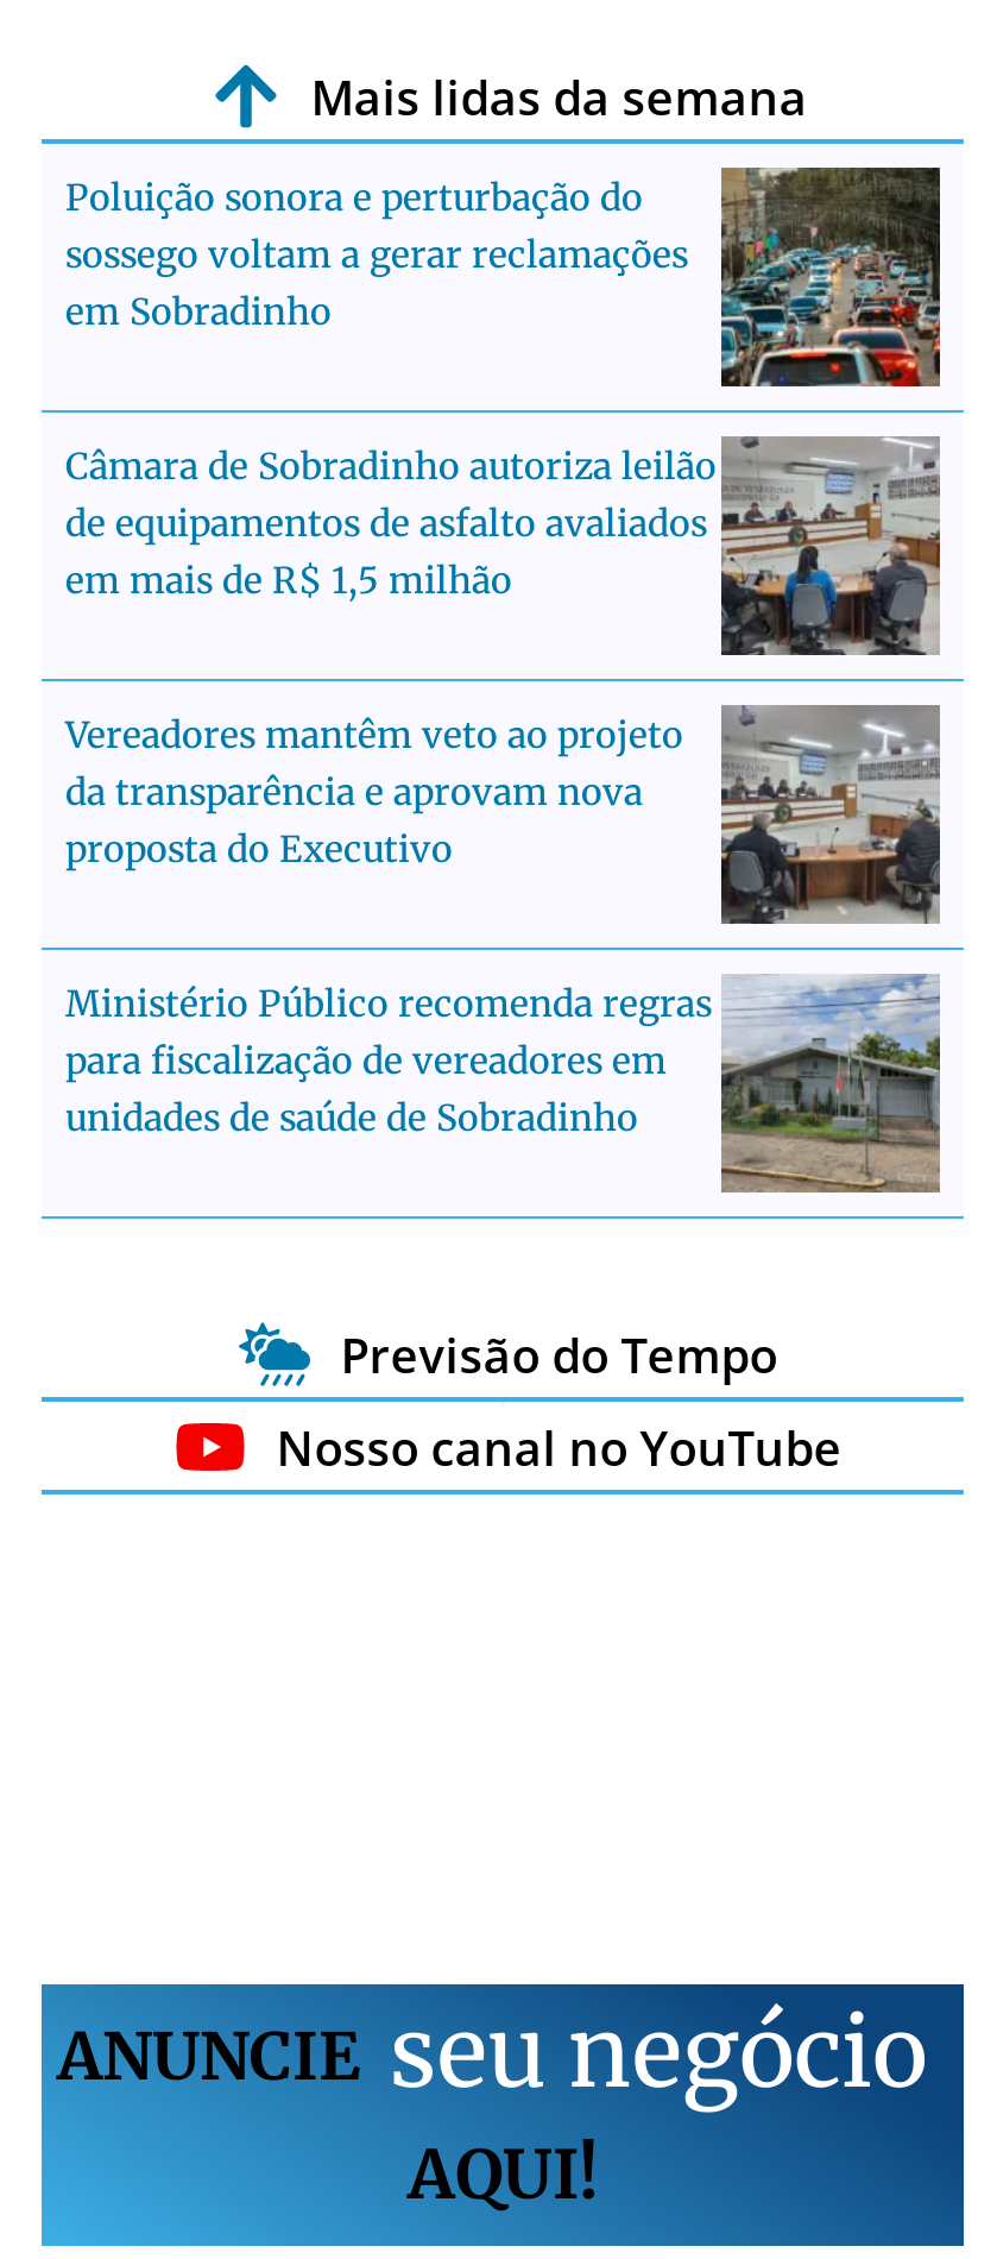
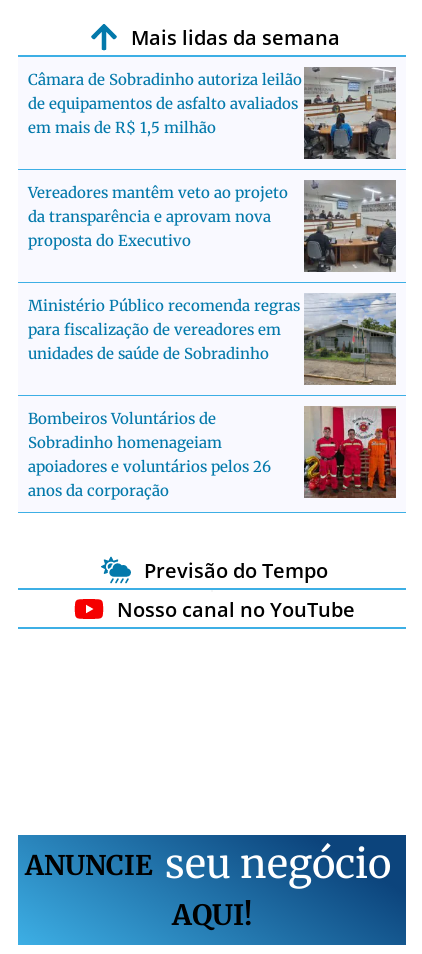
- [image]
- Poluição sonora e perturbação do
- sossego voltam a gerar reclamações
- em Sobradinho

moved up: [image] | Câmara de Sobradinho autoriza leilão | de equipamentos de asfalto avaliados | ... | para fiscalização de vereadores em | unidades de saúde de Sobradinho

+ [image]
+ Bombeiros Voluntários de
+ Sobradinho homenageiam
+ apoiadores e voluntários pelos 26
+ anos da corporação
